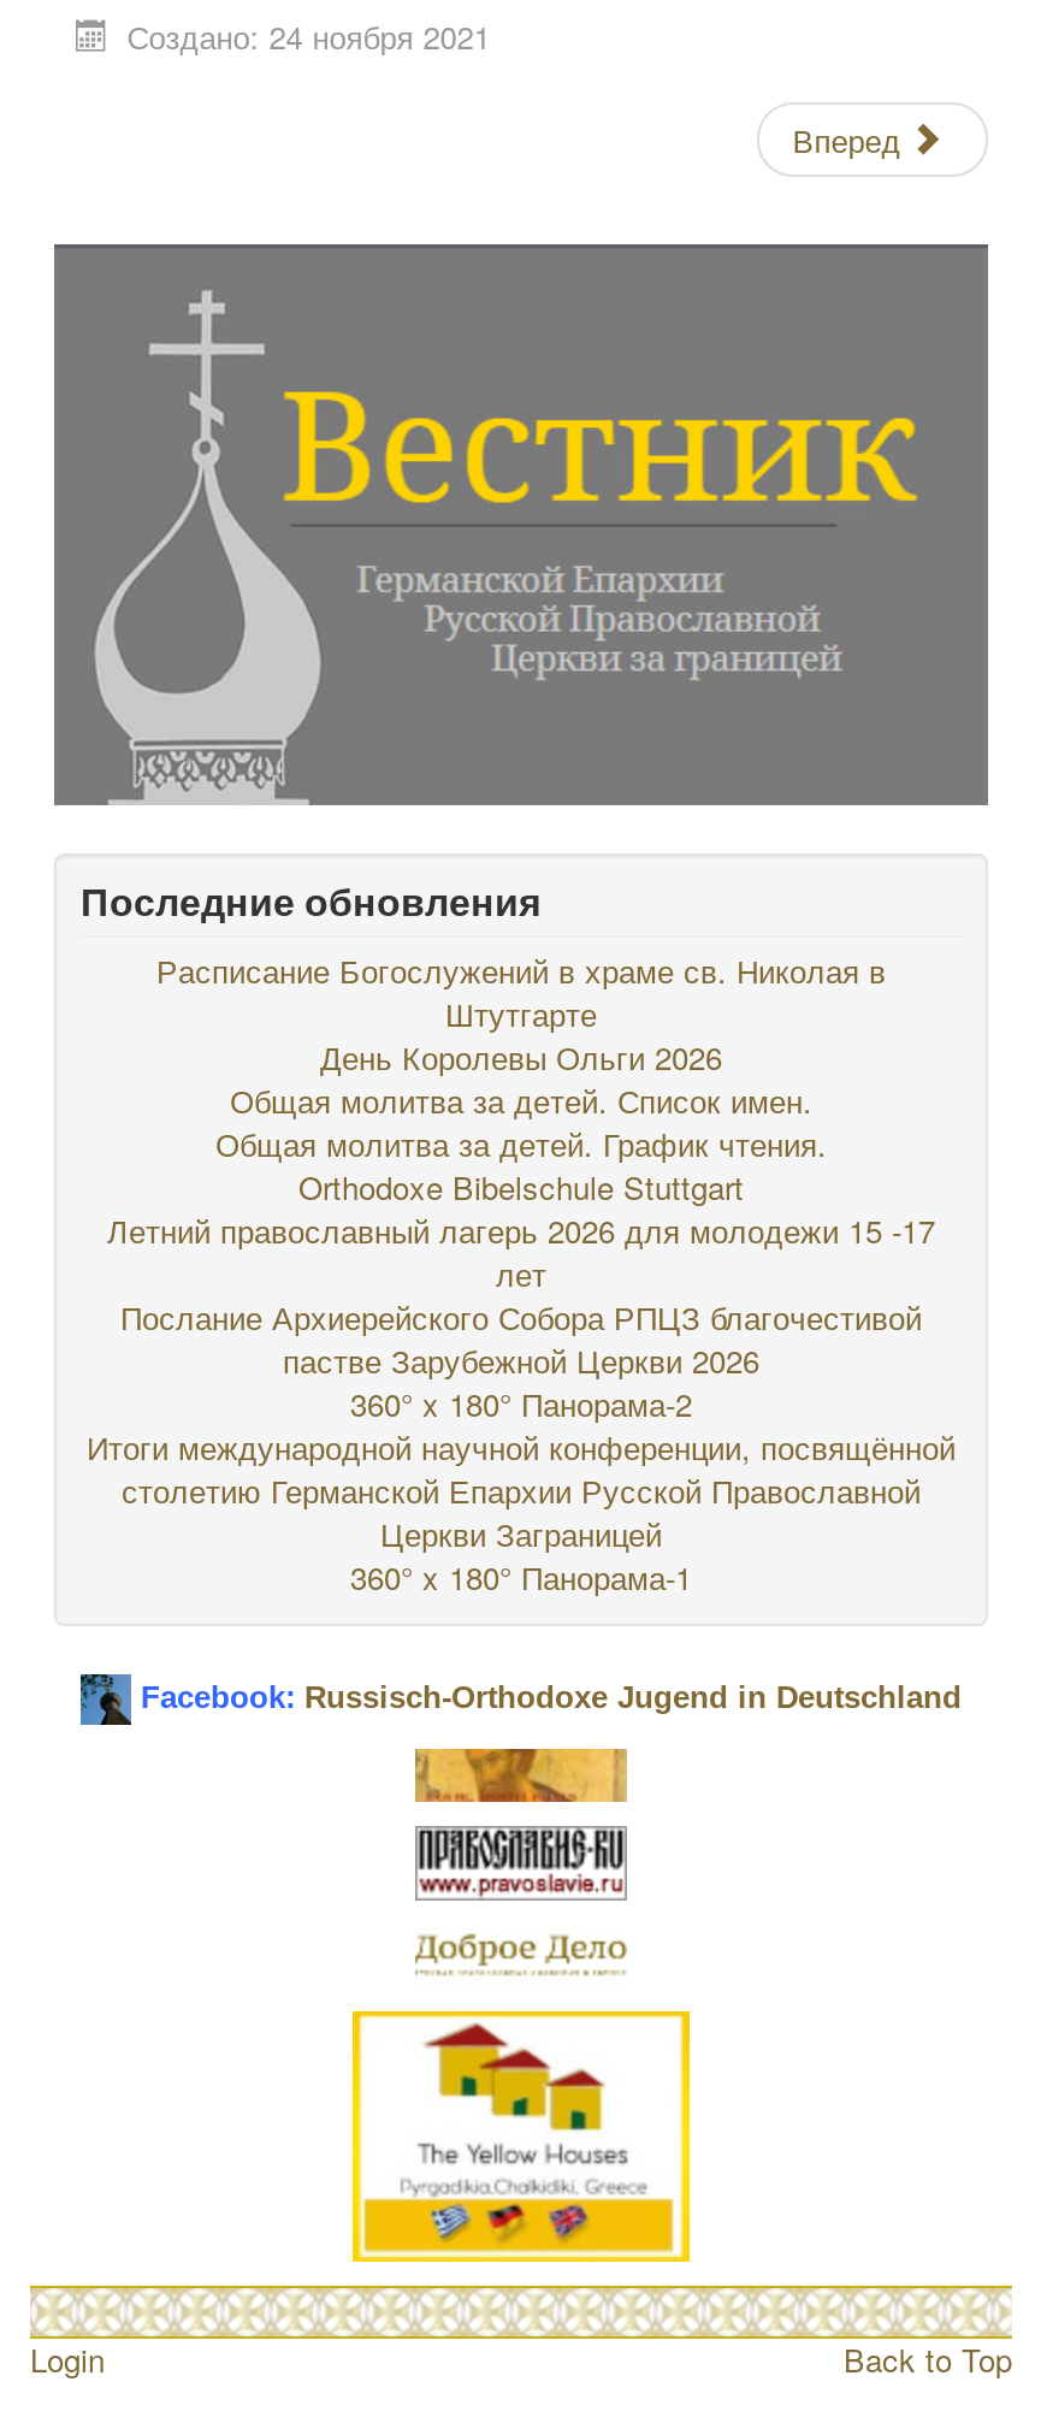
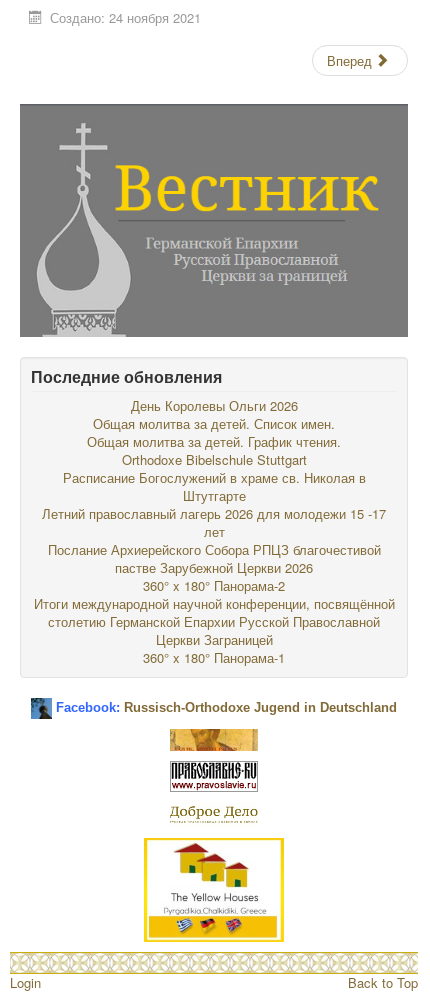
moved down: Расписание Богослужений в храме св. Николая в | Штутгарте

moved up: День Королевы Ольги 2026 | Общая молитва за детей. Список имен. | Общая молитва за детей. График чтения. | Orthodoxe Bibelschule Stuttgart
